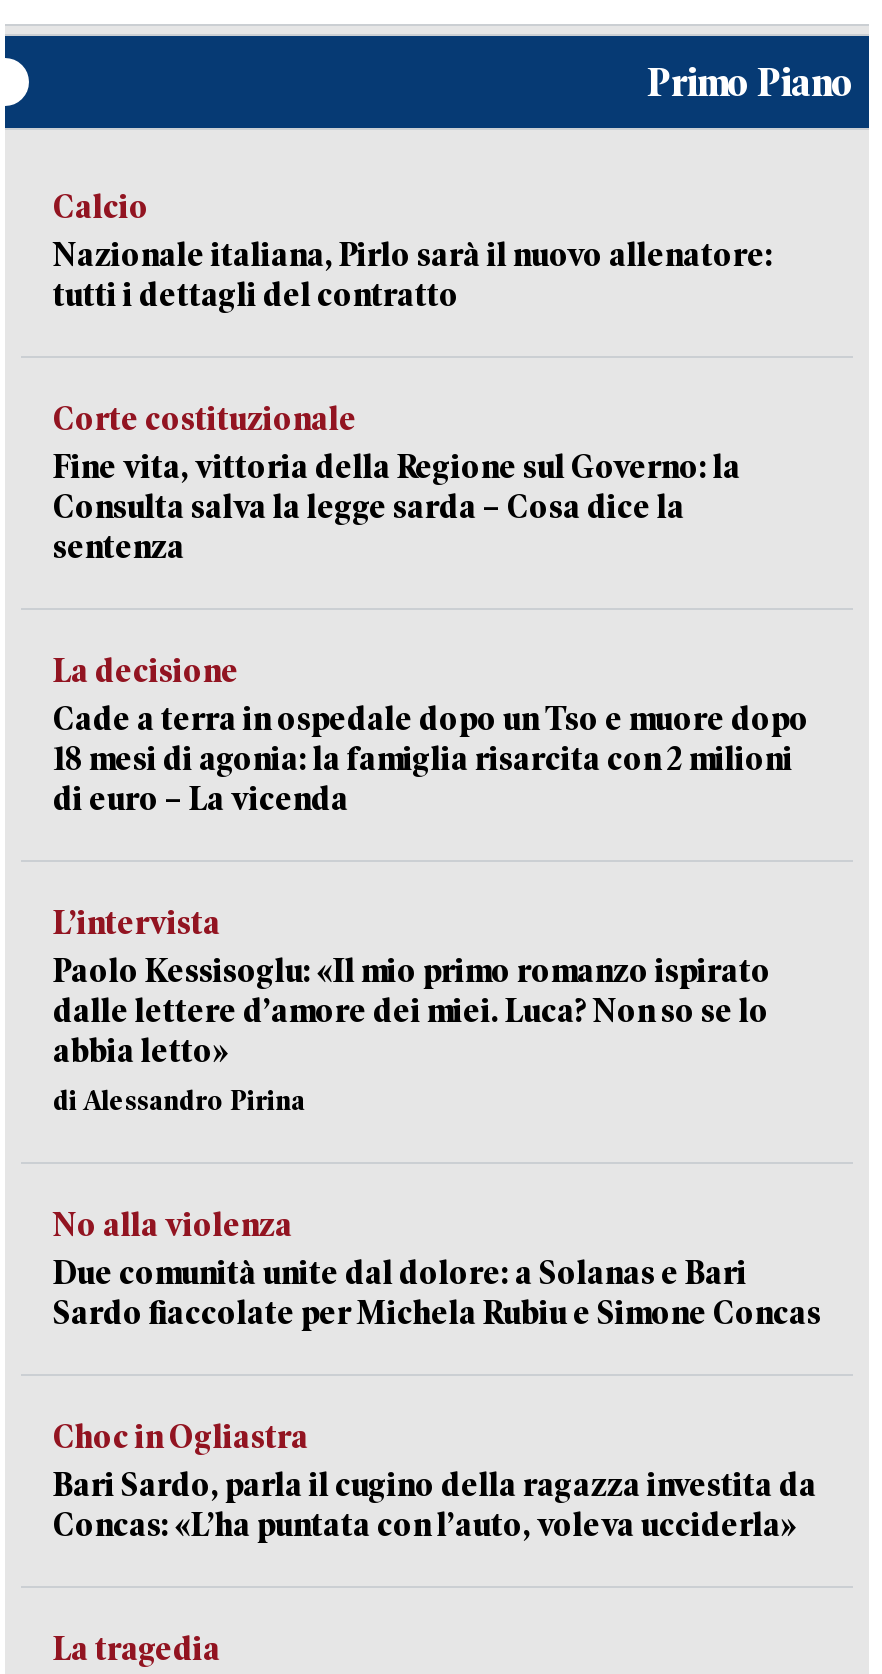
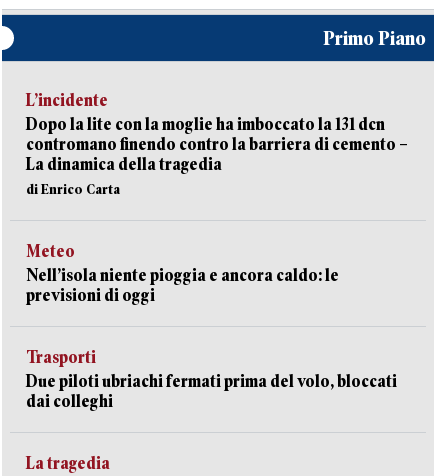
- Calcio
- Nazionale italiana, Pirlo sarà il nuovo allenatore:
- tutti i dettagli del contratto
- Corte costituzionale
- Fine vita, vittoria della Regione sul Governo: la
- Consulta salva la legge sarda – Cosa dice la
- sentenza
- La decisione
- Cade a terra in ospedale dopo un Tso e muore dopo
- 18 mesi di agonia: la famiglia risarcita con 2 milioni
- di euro – La vicenda
- L’intervista
- Paolo Kessisoglu: «Il mio primo romanzo ispirato
- dalle lettere d’amore dei miei. Luca? Non so se lo
- abbia letto»
- di Alessandro Pirina
- No alla violenza
- Due comunità unite dal dolore: a Solanas e Bari
- Sardo fiaccolate per Michela Rubiu e Simone Concas
- Choc in Ogliastra
- Bari Sardo, parla il cugino della ragazza investita da
- Concas: «L’ha puntata con l’auto, voleva ucciderla»
+ L’incidente
+ Dopo la lite con la moglie ha imboccato la 131 dcn
+ contromano finendo contro la barriera di cemento –
+ La dinamica della tragedia
+ di Enrico Carta
+ Meteo
+ Nell’isola niente pioggia e ancora caldo: le
+ previsioni di oggi
+ Trasporti
+ Due piloti ubriachi fermati prima del volo, bloccati
+ dai colleghi
